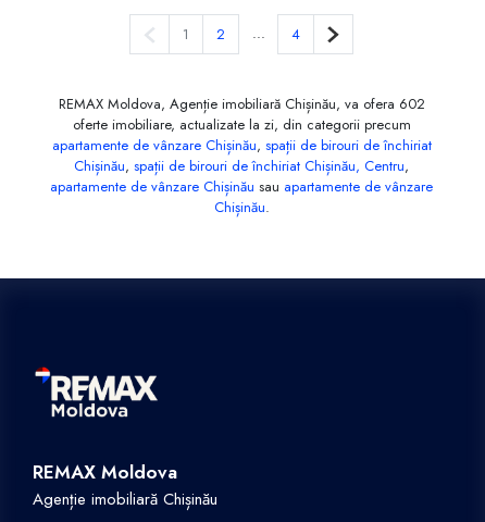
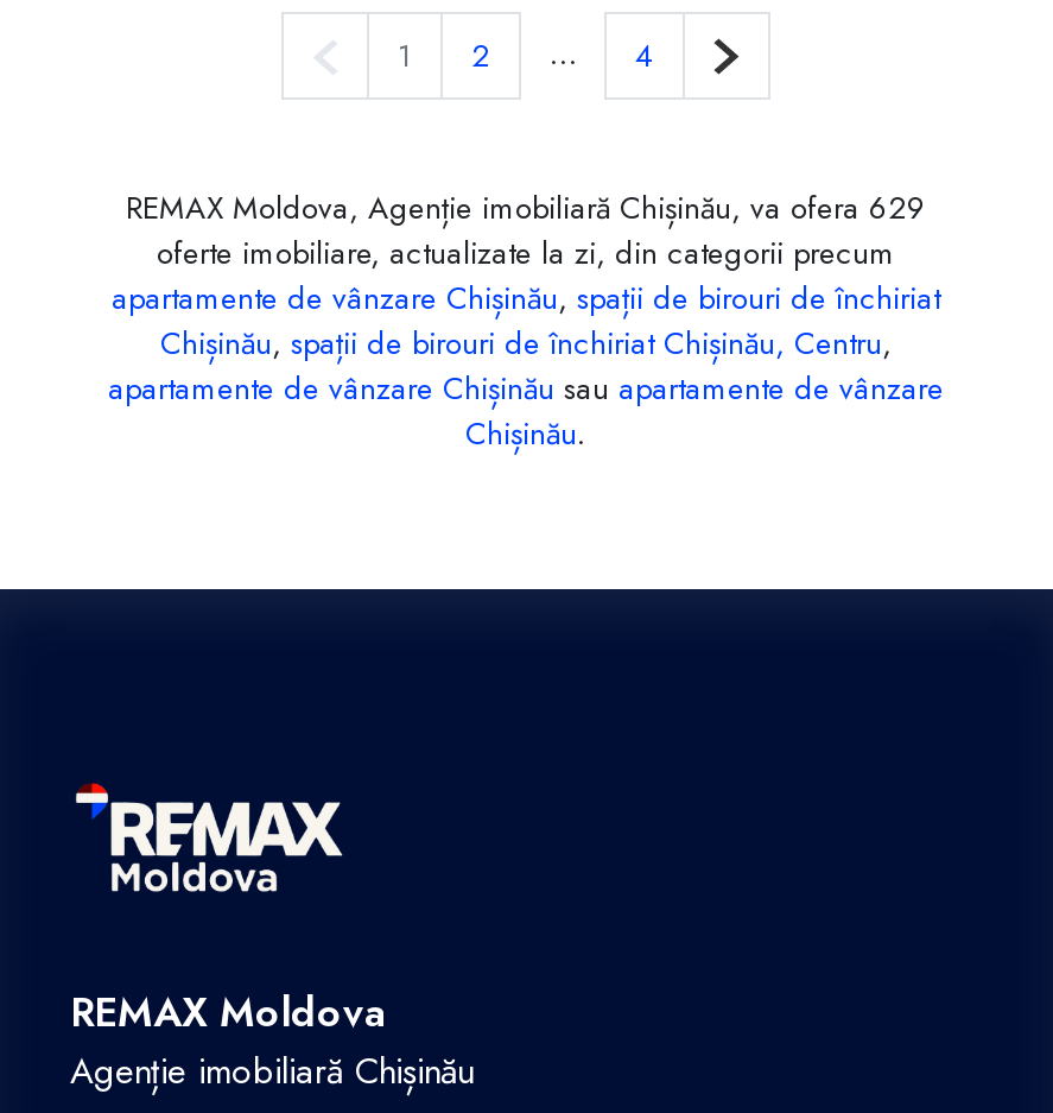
- REMAX Moldova, Agenție imobiliară Chișinău, va ofera 602
+ REMAX Moldova, Agenție imobiliară Chișinău, va ofera 629
